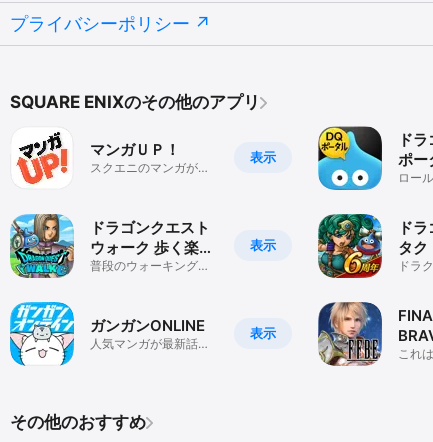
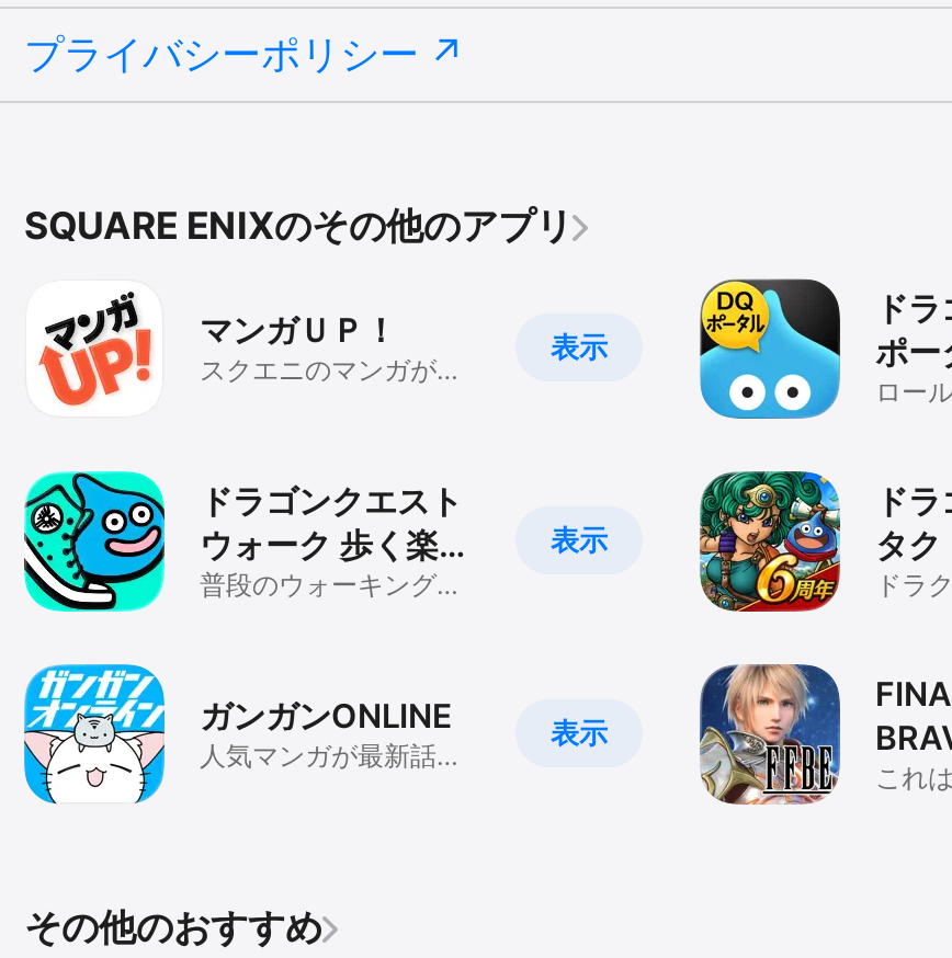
- [image]
+ [image]
